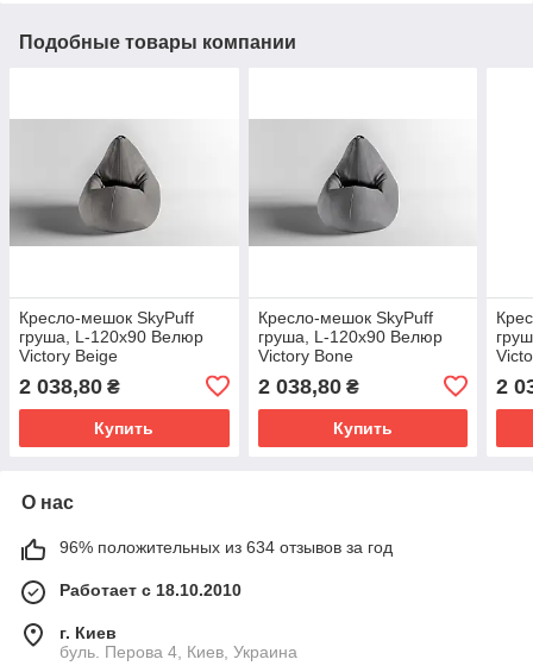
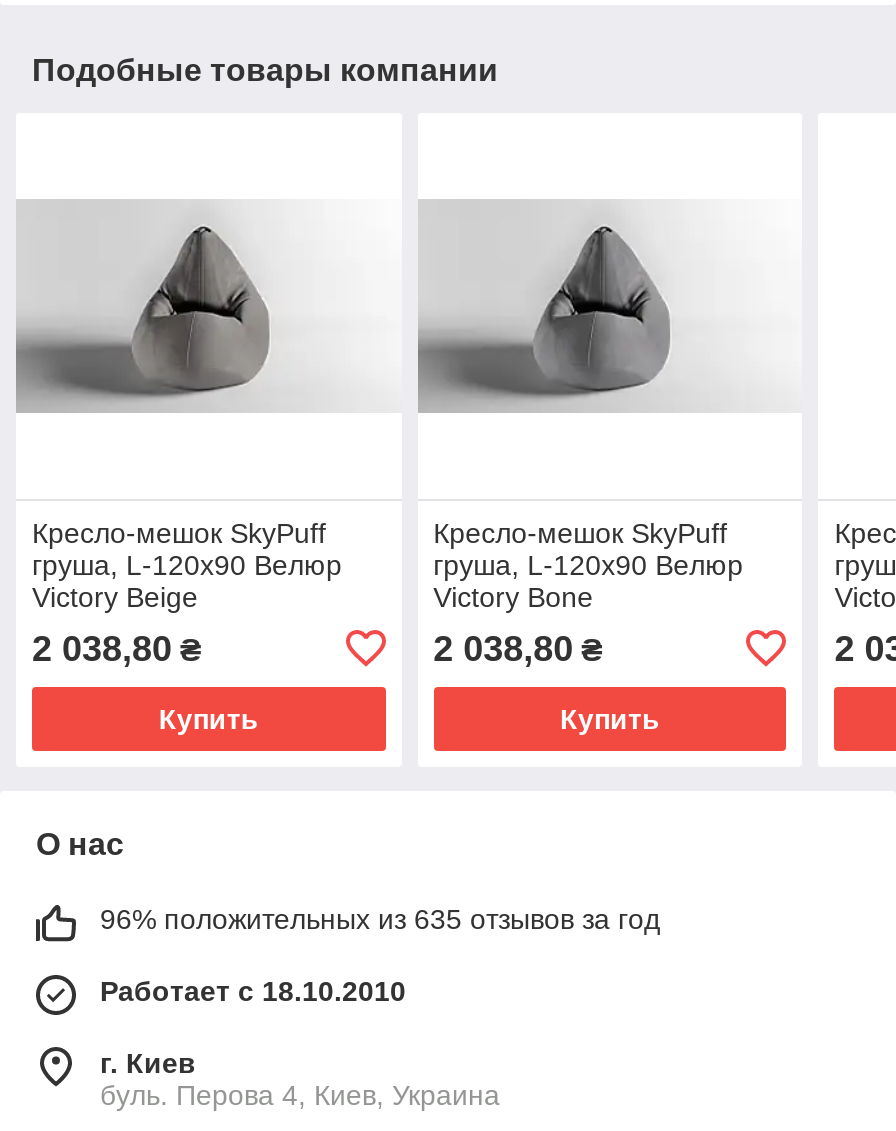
- 96% положительных из 634 отзывов за год
+ 96% положительных из 635 отзывов за год
